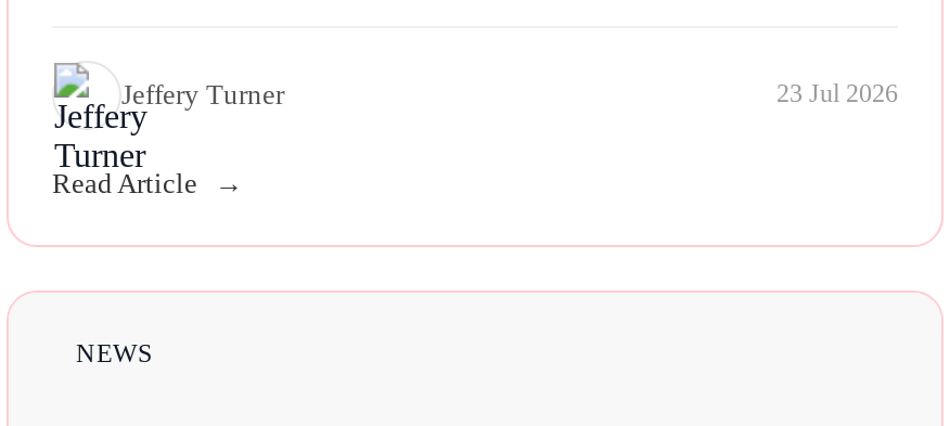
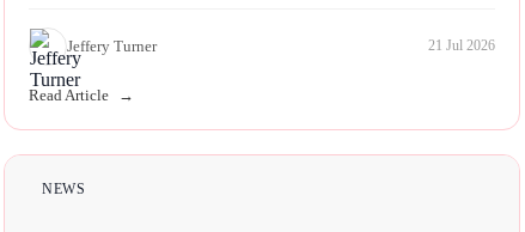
- 23 Jul 2026
+ 21 Jul 2026
